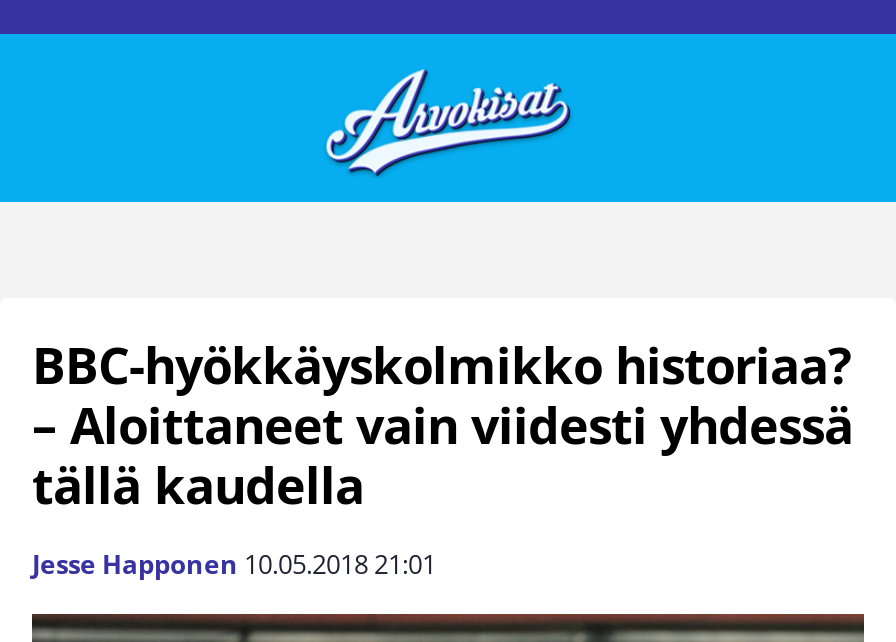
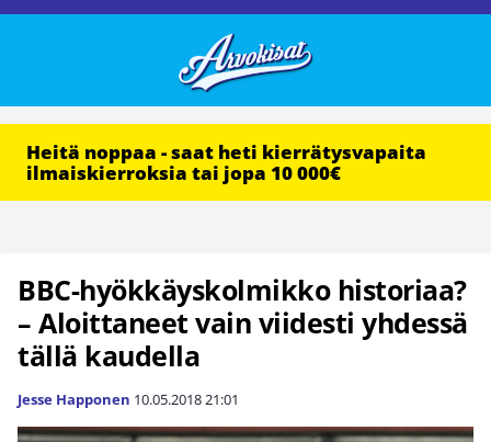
+ Heitä noppaa - saat heti kierrätysvapaita
+ ilmaiskierroksia tai jopa 10 000€
